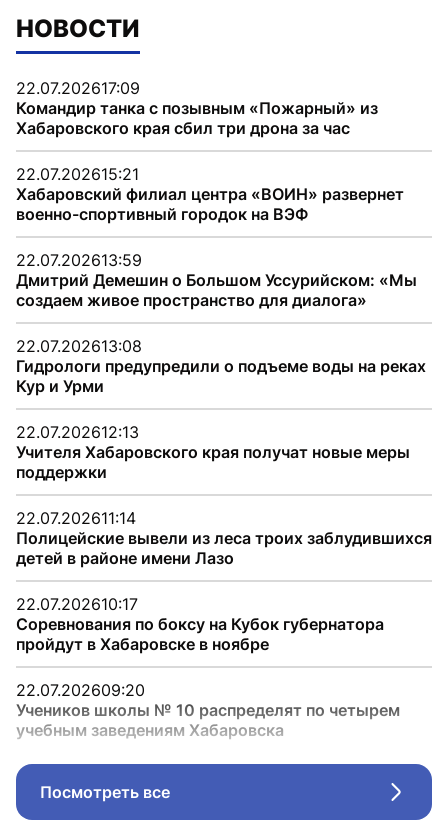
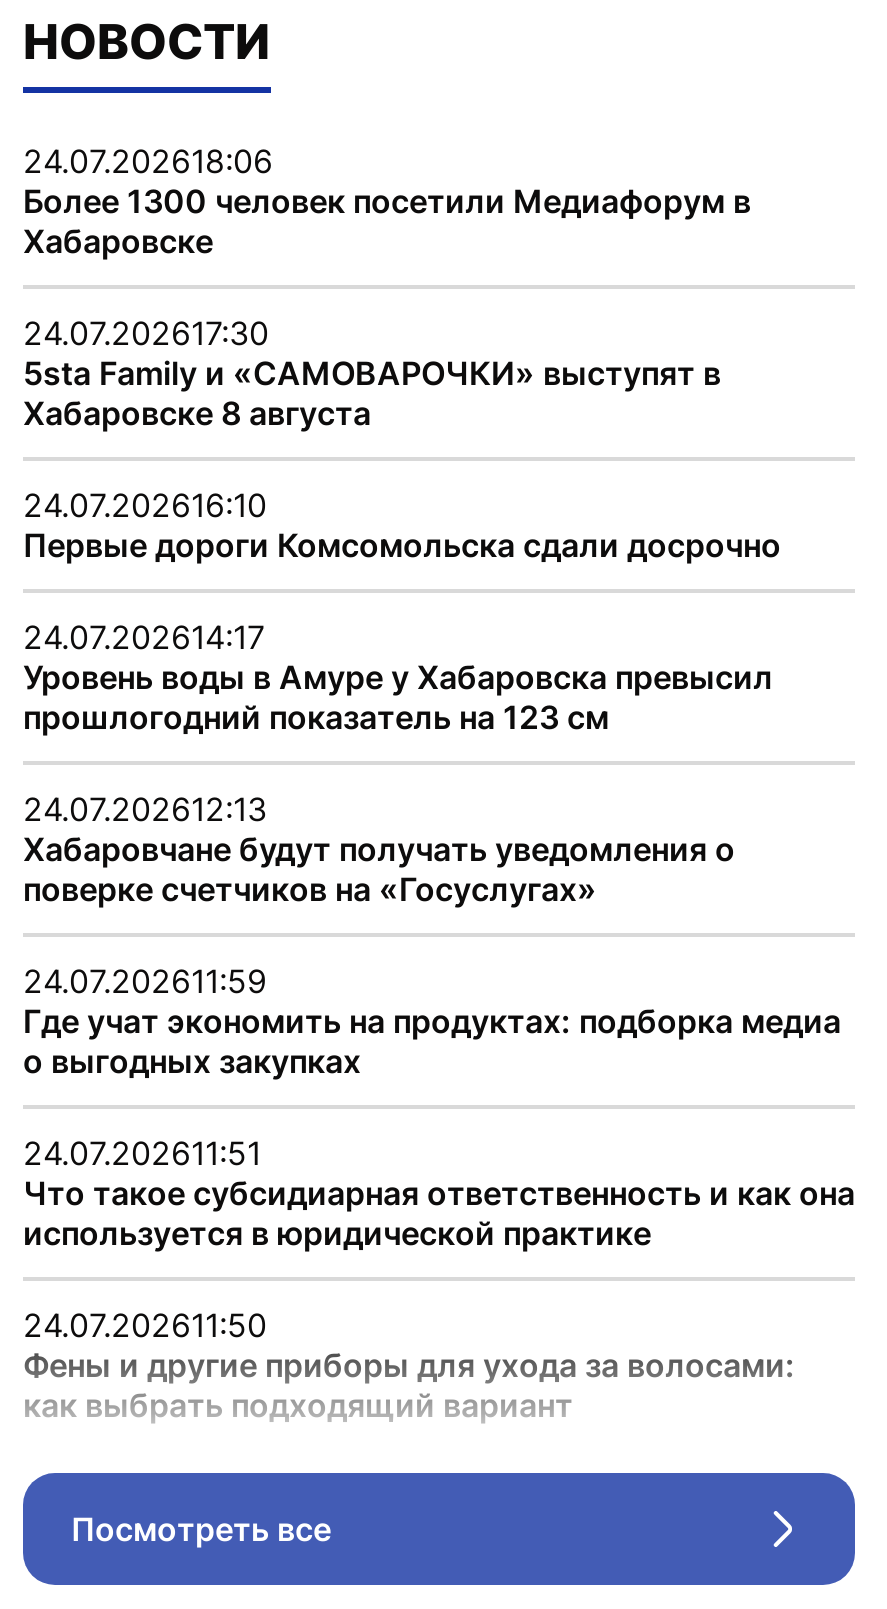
- 22.07.202617:09
- Командир танка с позывным «Пожарный» из
- Хабаровского края сбил три дрона за час
+ 24.07.202618:06
+ Более 1300 человек посетили Медиафорум в
+ Хабаровске

- 22.07.202615:21
- Хабаровский филиал центра «ВОИН» развернет
- военно-спортивный городок на ВЭФ
+ 24.07.202617:30
+ 5sta Family и «САМОВАРОЧКИ» выступят в
+ Хабаровске 8 августа

- 22.07.202613:59
- Дмитрий Демешин о Большом Уссурийском: «Мы
- создаем живое пространство для диалога»
+ 24.07.202616:10
+ Первые дороги Комсомольска сдали досрочно

- 22.07.202613:08
- Гидрологи предупредили о подъеме воды на реках
- Кур и Урми
+ 24.07.202614:17
+ Уровень воды в Амуре у Хабаровска превысил
+ прошлогодний показатель на 123 см

- 22.07.202612:13
- Учителя Хабаровского края получат новые меры
- поддержки
+ 24.07.202612:13
+ Хабаровчане будут получать уведомления о
+ поверке счетчиков на «Госуслугах»

- 22.07.202611:14
- Полицейские вывели из леса троих заблудившихся
- детей в районе имени Лазо
+ 24.07.202611:59
+ Где учат экономить на продуктах: подборка медиа
+ о выгодных закупках

- 22.07.202610:17
- Соревнования по боксу на Кубок губернатора
- пройдут в Хабаровске в ноябре
+ 24.07.202611:51
+ Что такое субсидиарная ответственность и как она
+ используется в юридической практике

- 22.07.202609:20
- Учеников школы № 10 распределят по четырем
- учебным заведениям Хабаровска
+ 24.07.202611:50
+ Фены и другие приборы для ухода за волосами:
+ как выбрать подходящий вариант
